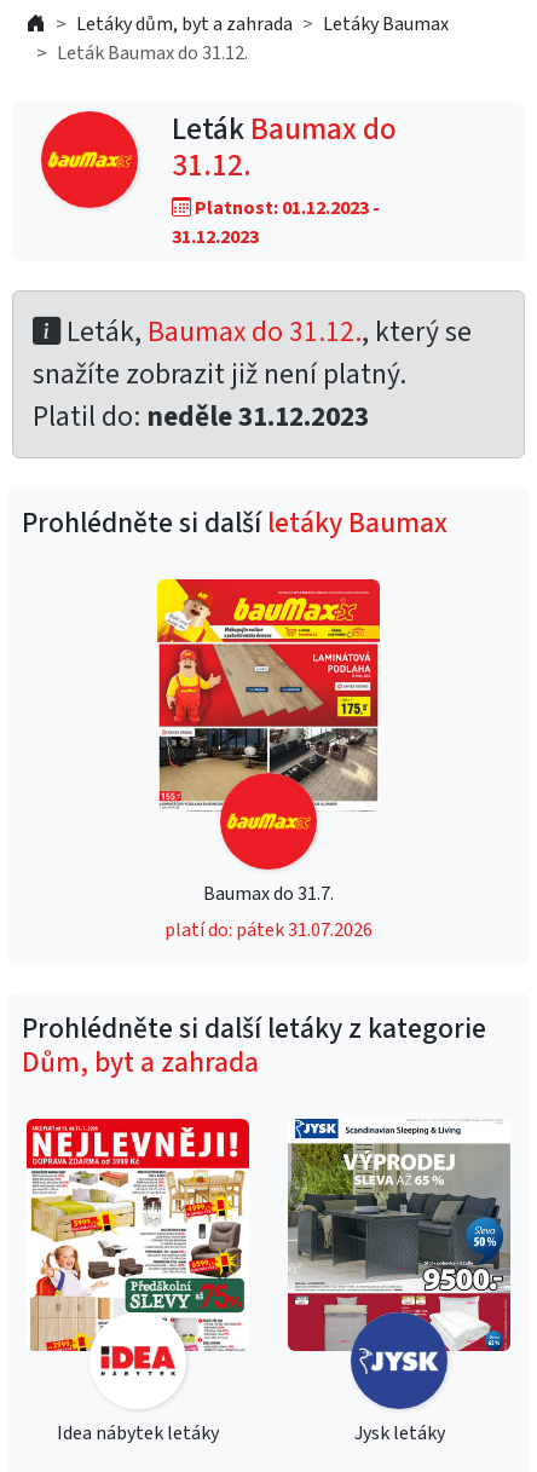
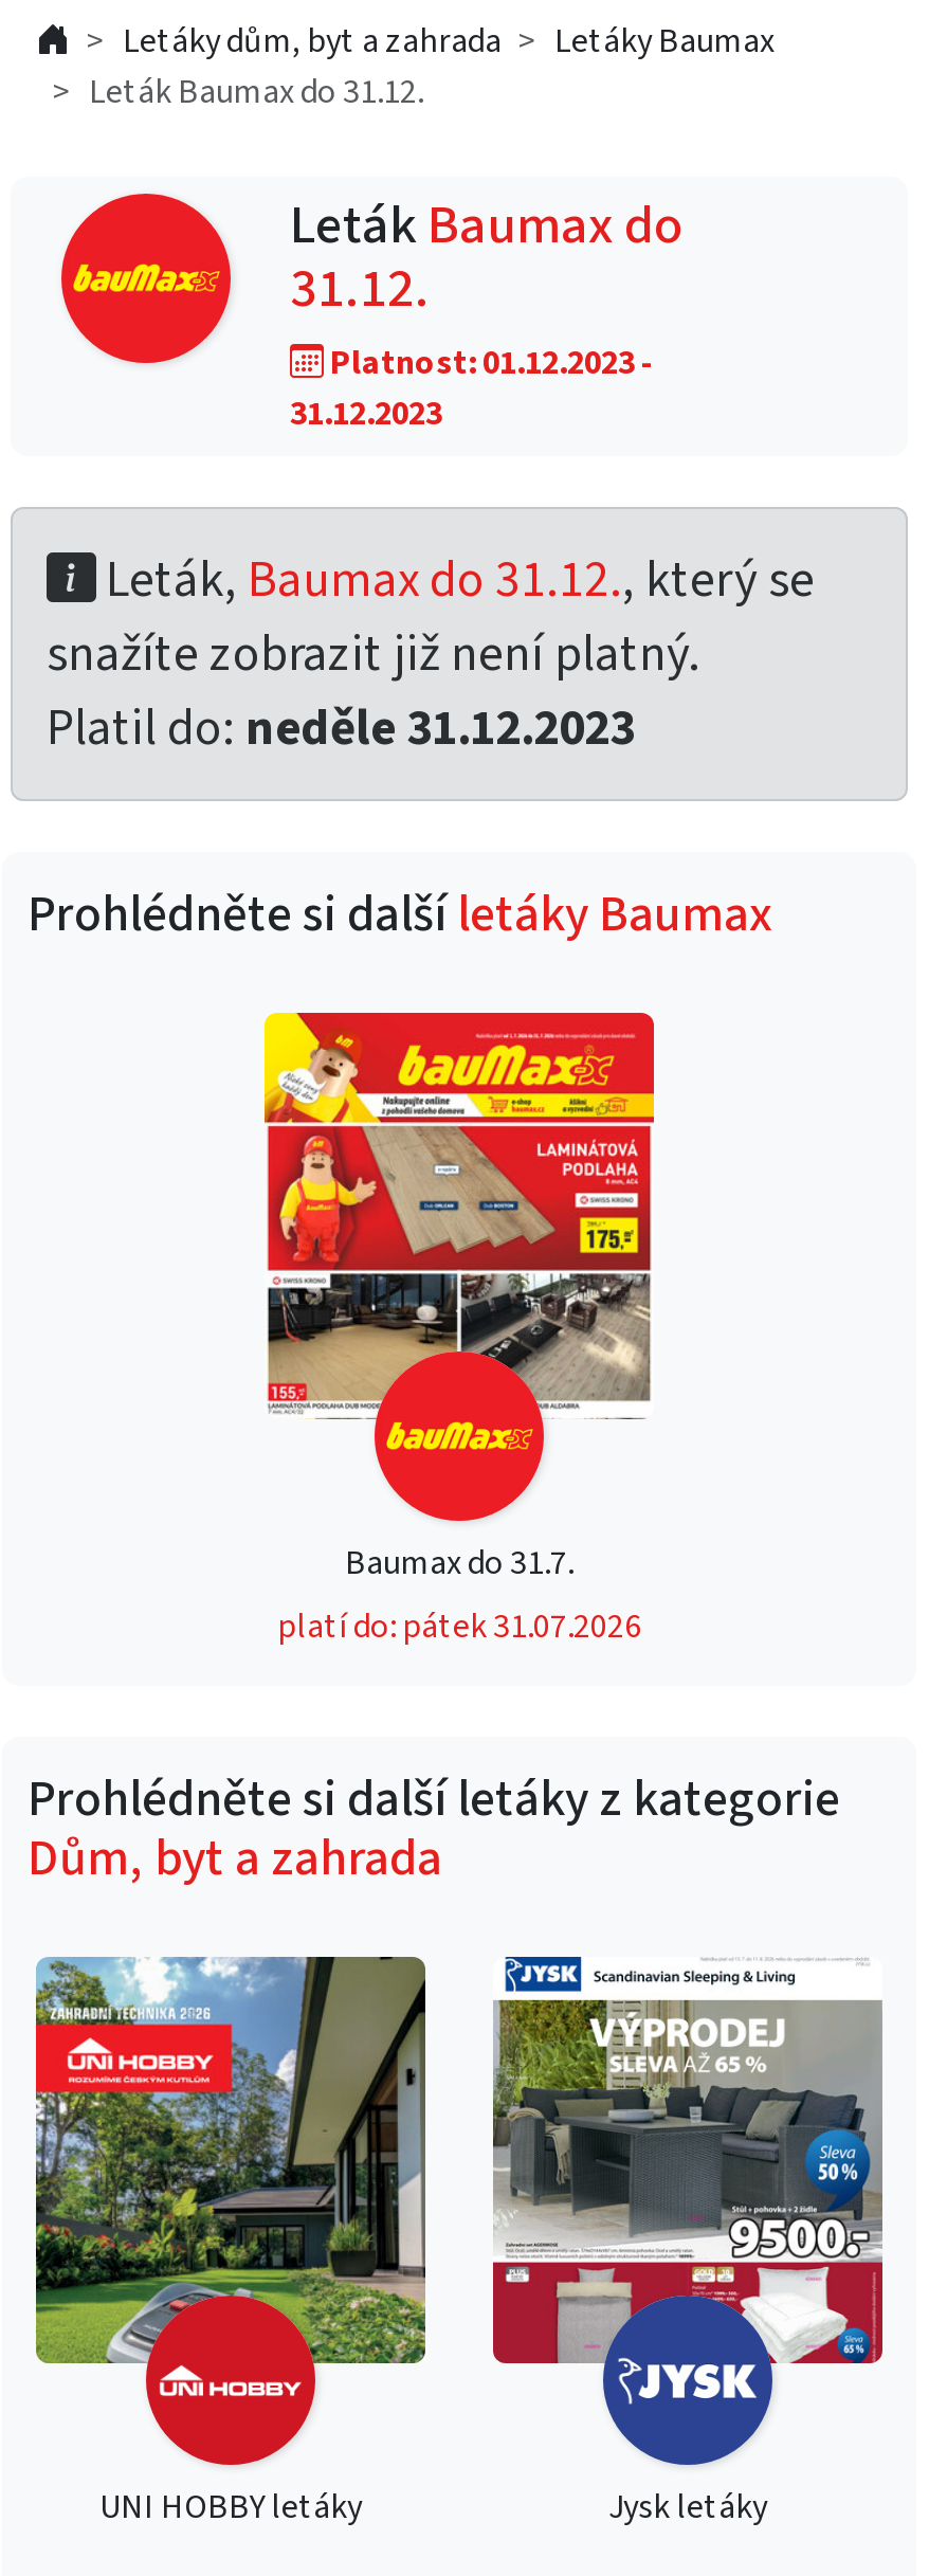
- [image]
- Idea nábytek letáky
+ [image]
+ UNI HOBBY letáky
